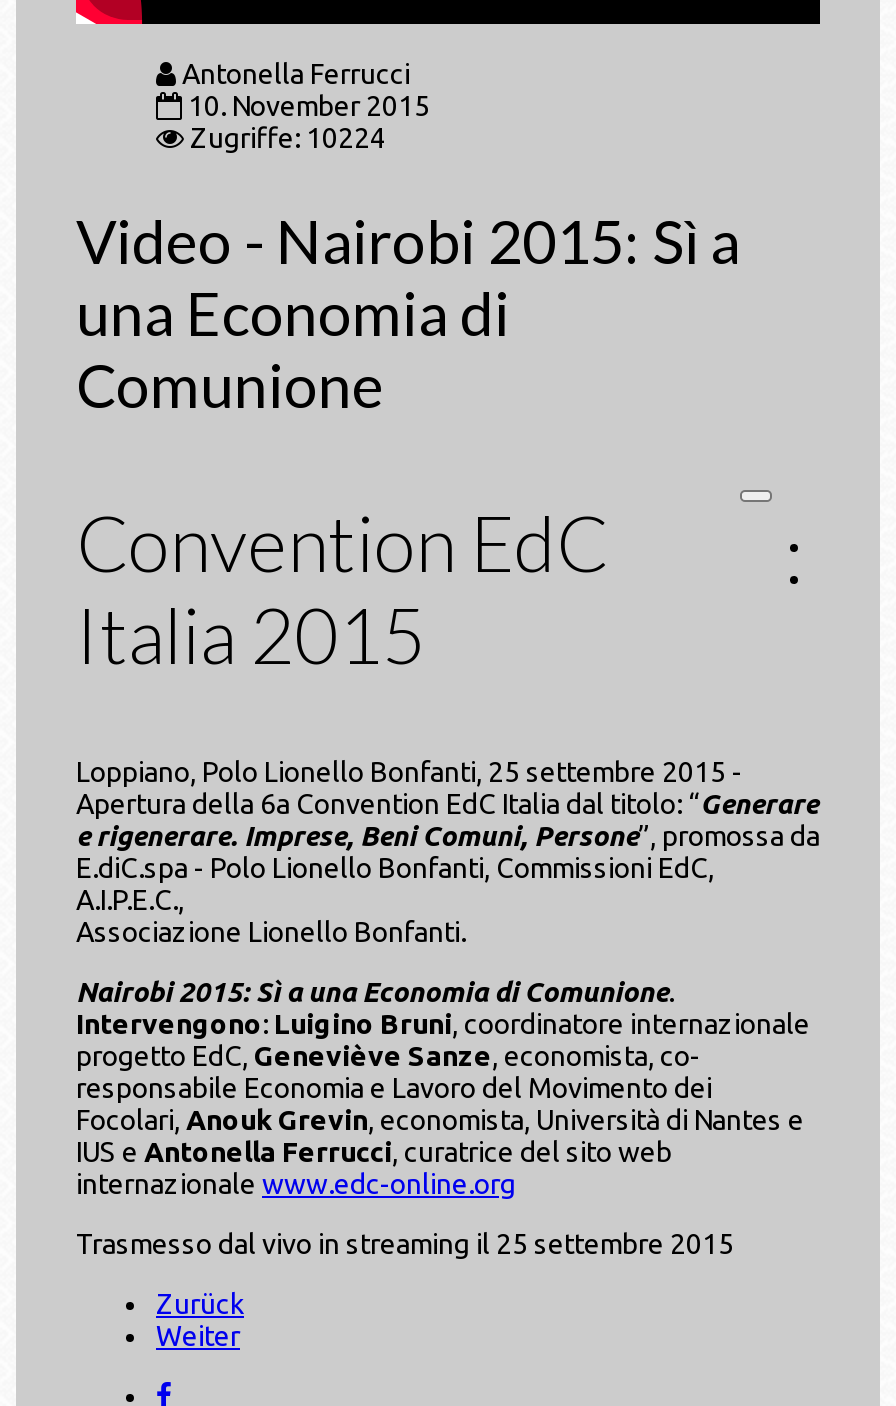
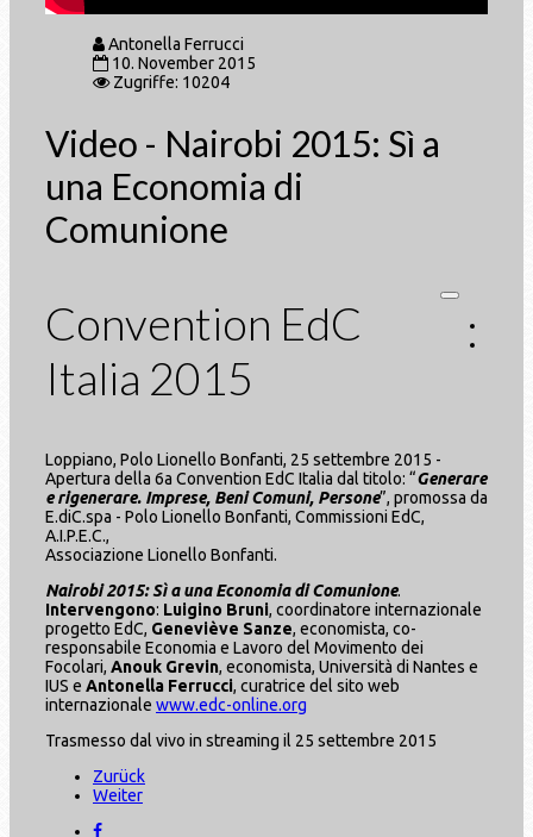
- Zugriffe: 10224
+ Zugriffe: 10204
